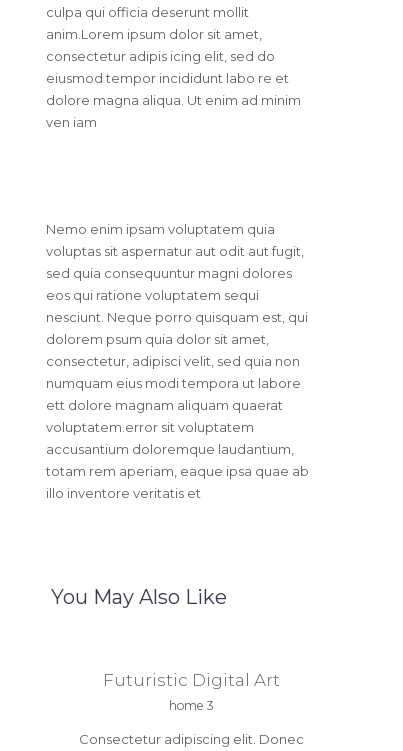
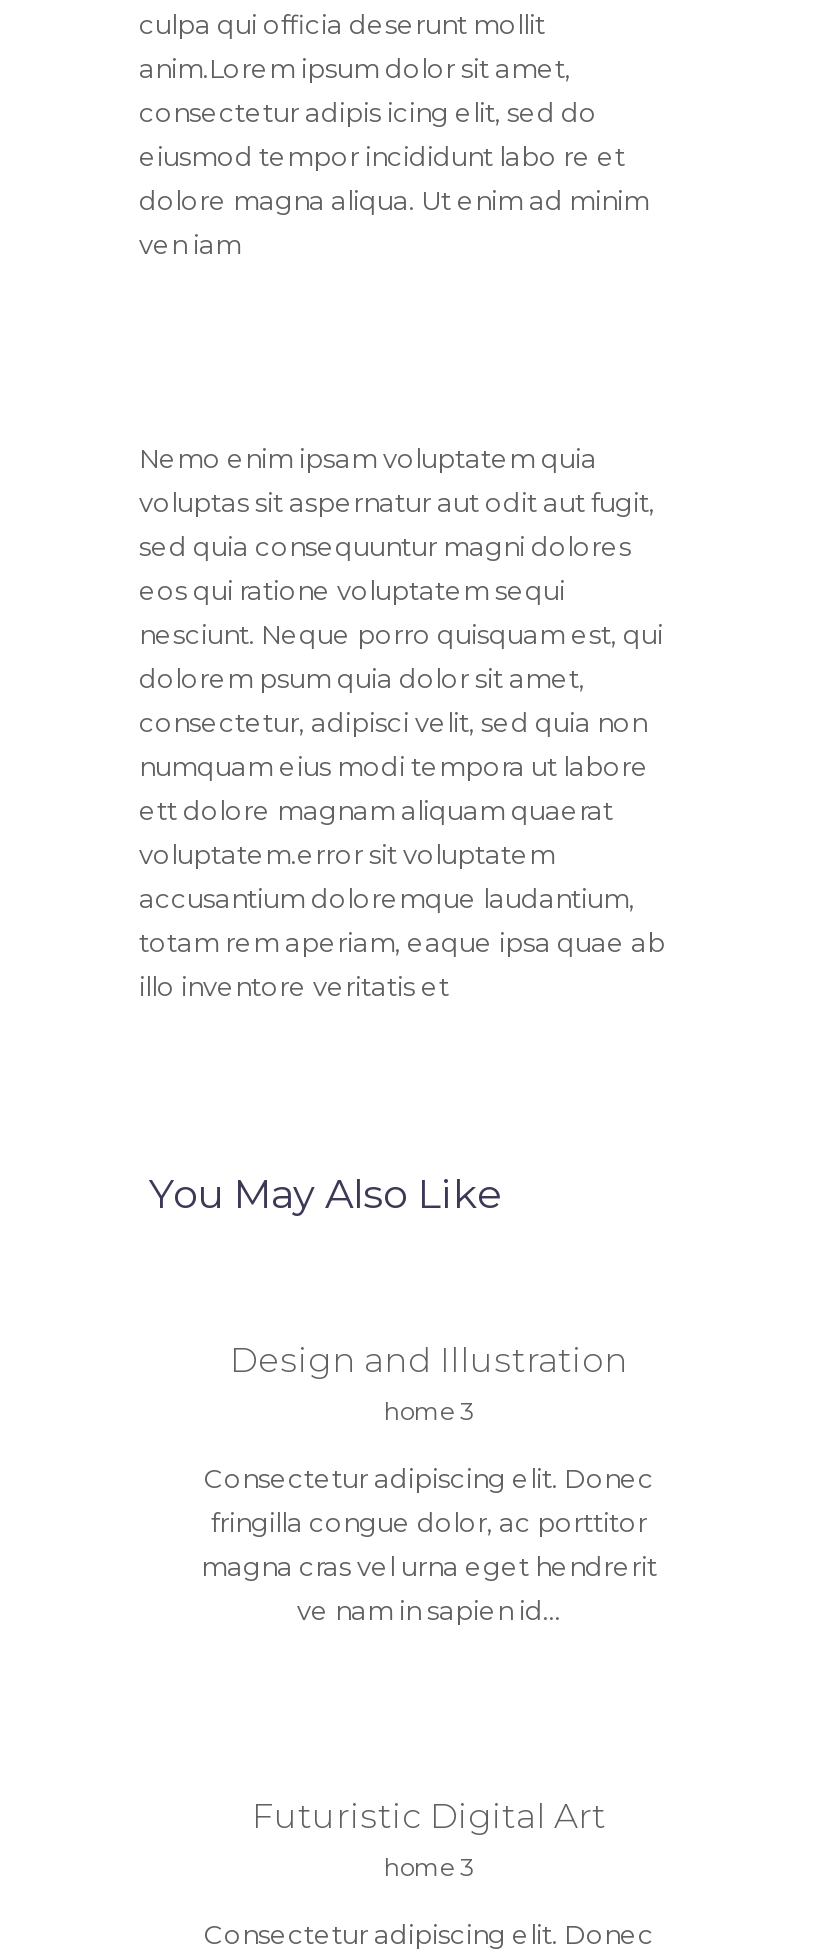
+ Design and Illustration
+ home 3
+ Consectetur adipiscing elit. Donec
+ fringilla congue dolor, ac porttitor
+ magna cras vel urna eget hendrerit
+ ve nam in sapien id...
